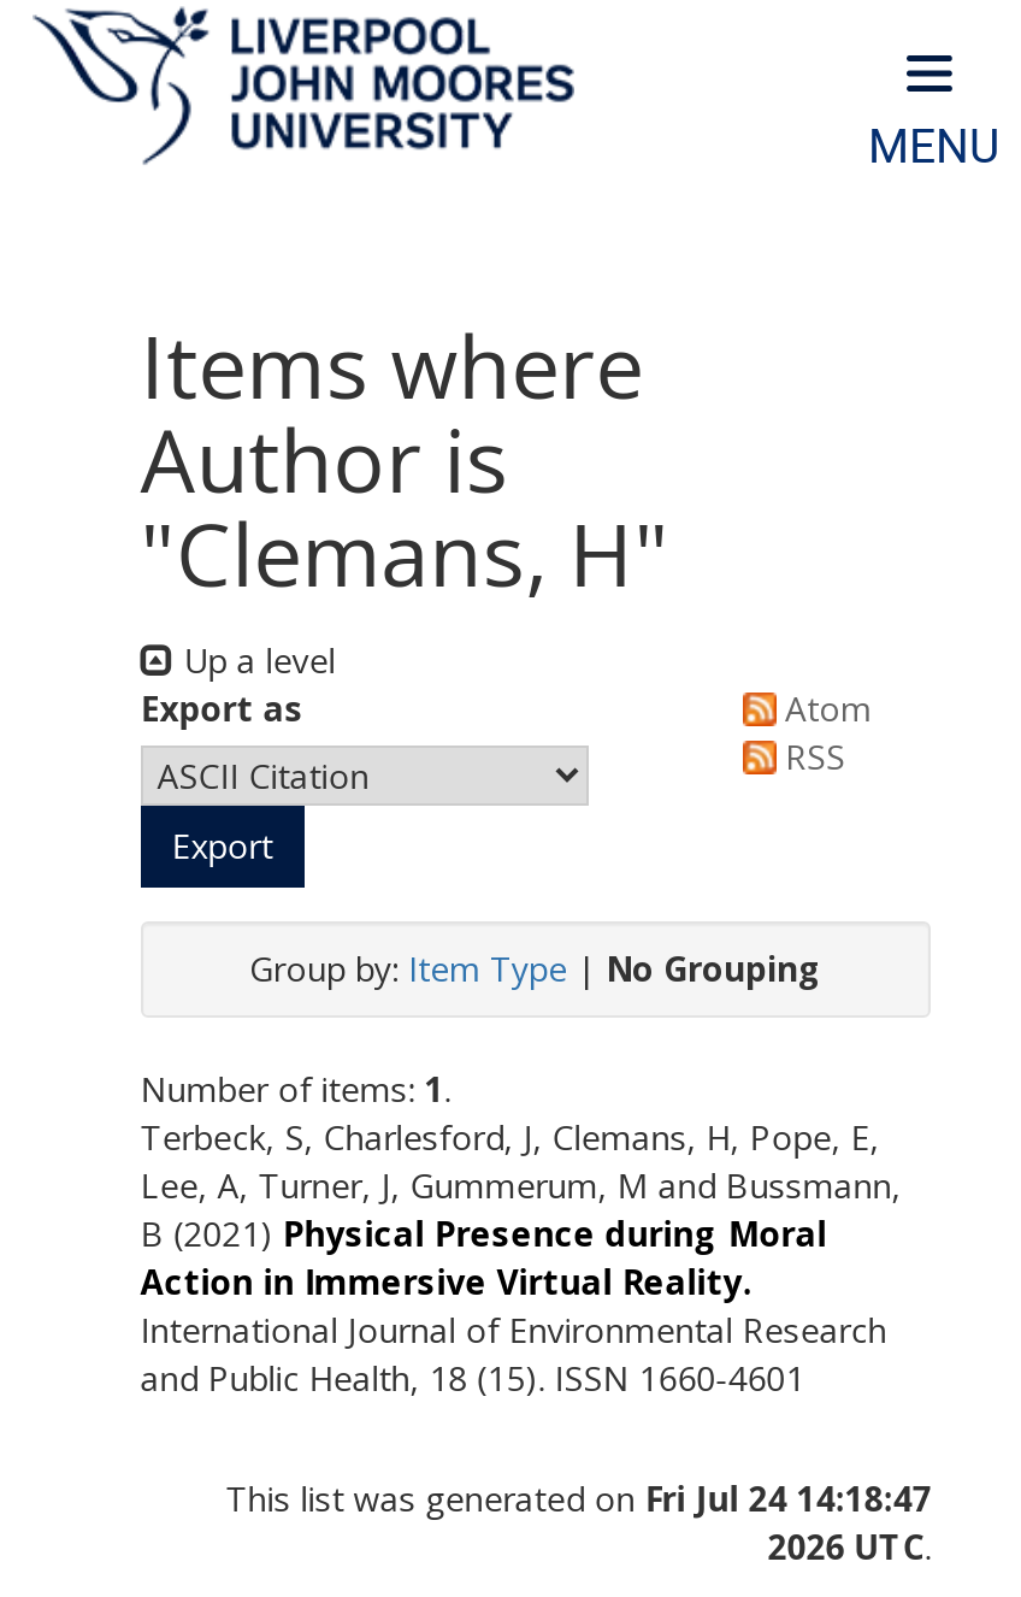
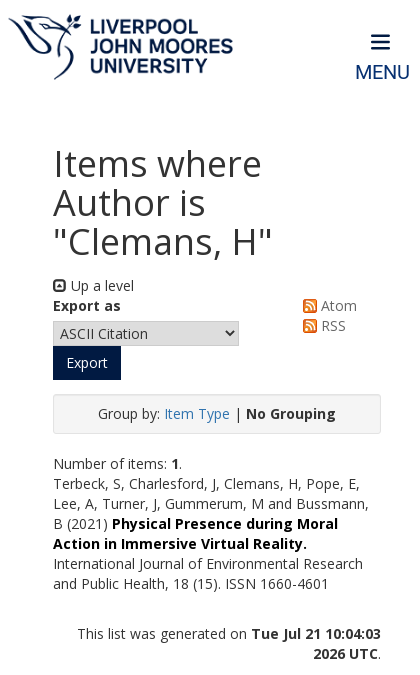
- This list was generated on Fri Jul 24 14:18:47
+ This list was generated on Tue Jul 21 10:04:03
